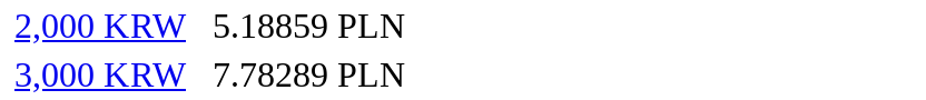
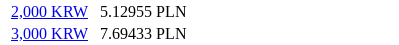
- 2,000 KRW 5.18859 PLN
+ 2,000 KRW 5.12955 PLN

- 3,000 KRW 7.78289 PLN
+ 3,000 KRW 7.69433 PLN
